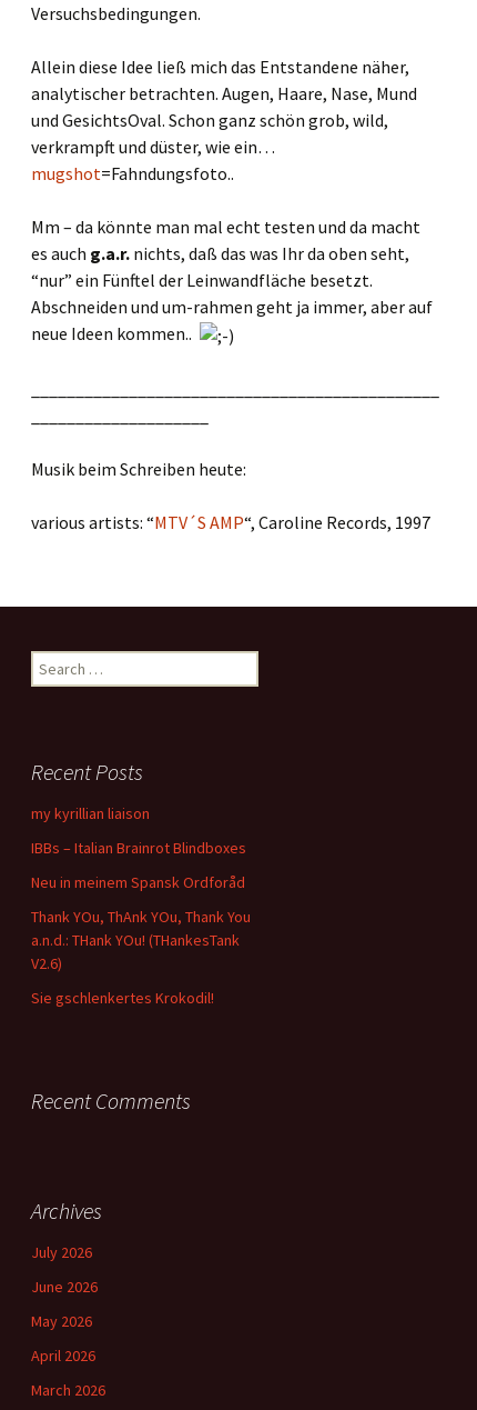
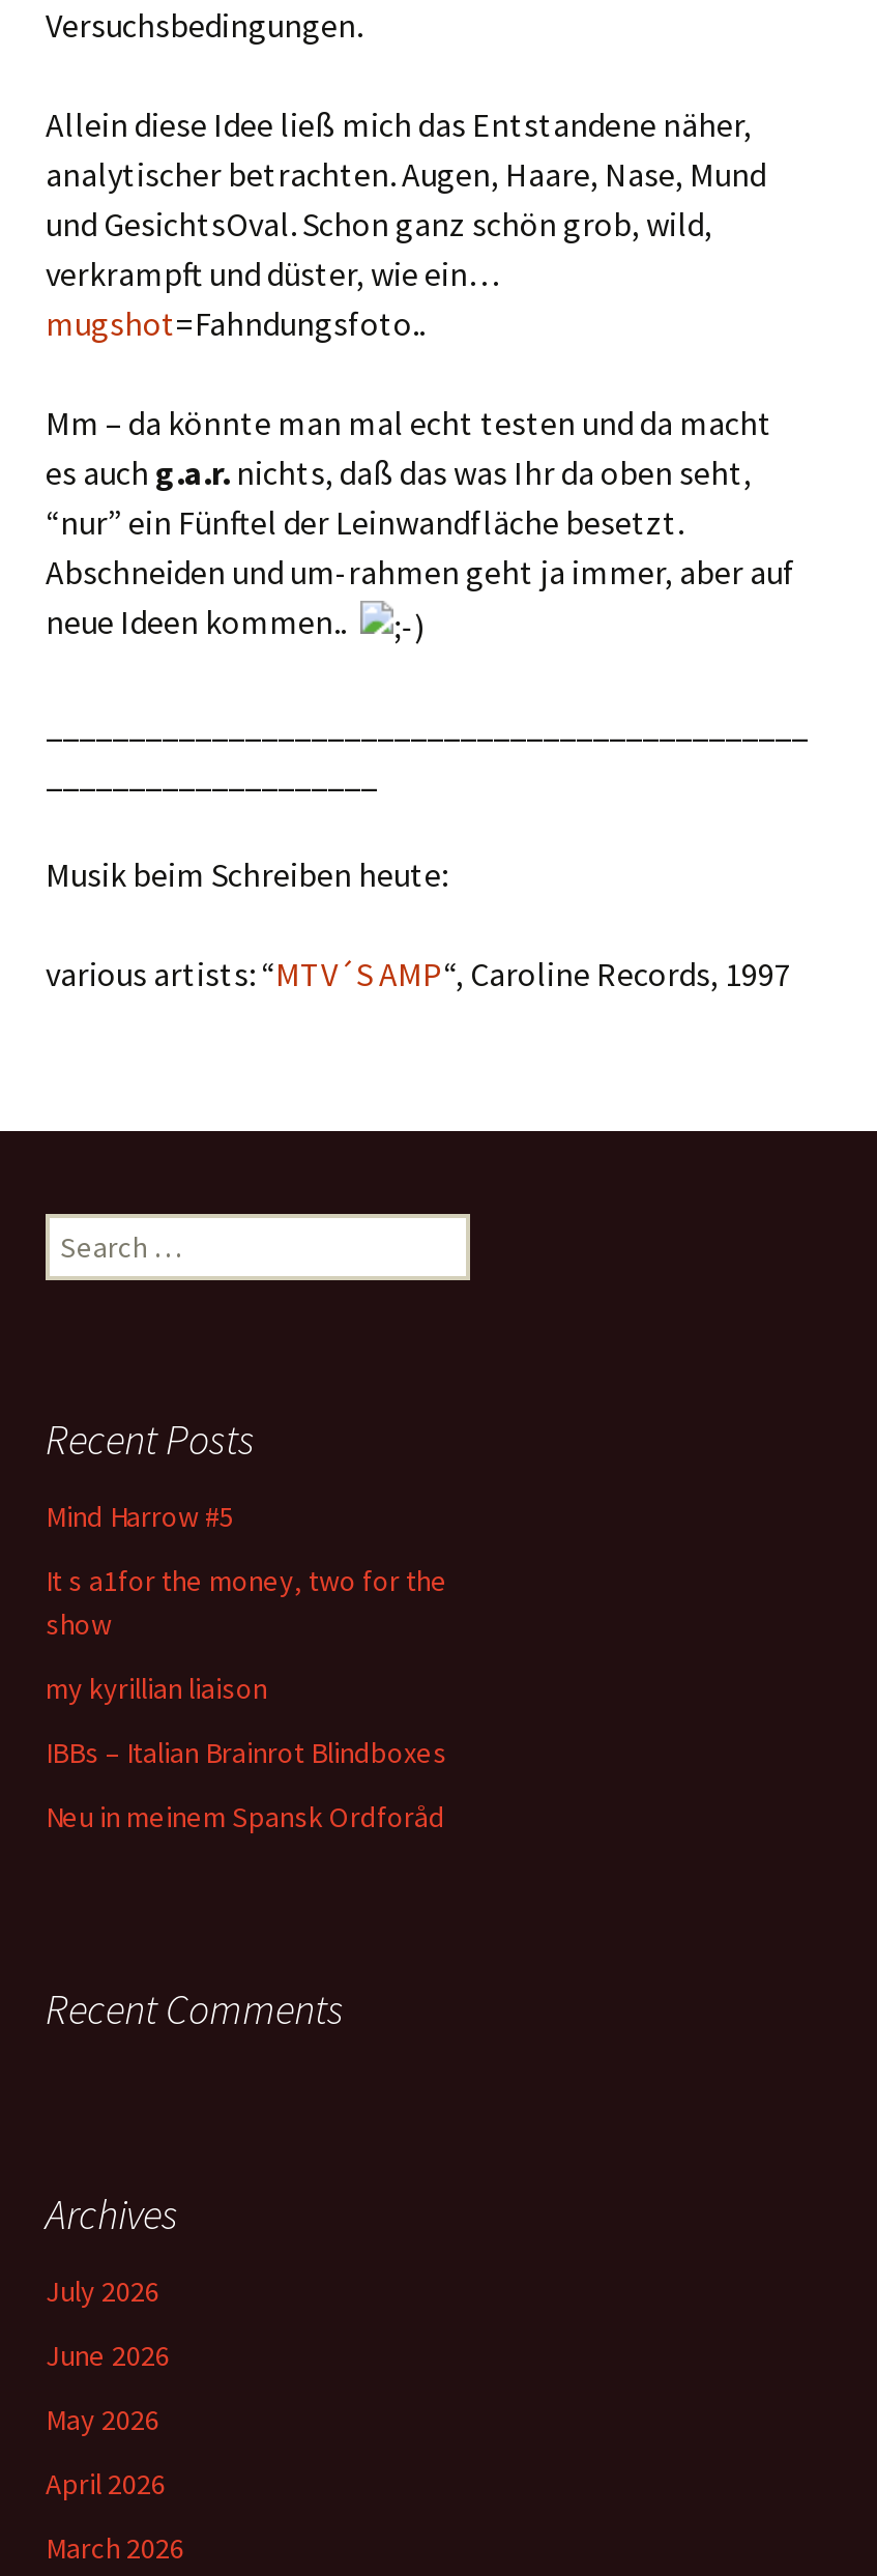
+ Mind Harrow #5
+ It s a1for the money, two for the
+ show

moved down: my kyrillian liaison | IBBs – Italian Brainrot Blindboxes | Neu in meinem Spansk Ordforåd

- Thank YOu, ThAnk YOu, Thank You
- a.n.d.: THank YOu! (THankesTank
- V2.6)
- Sie gschlenkertes Krokodil!
